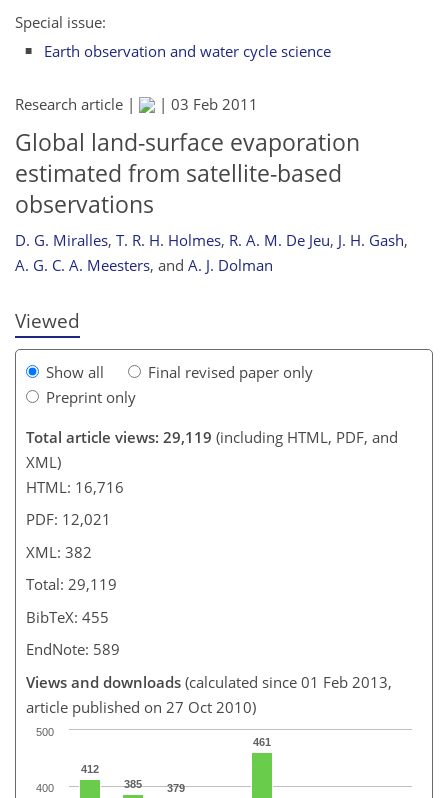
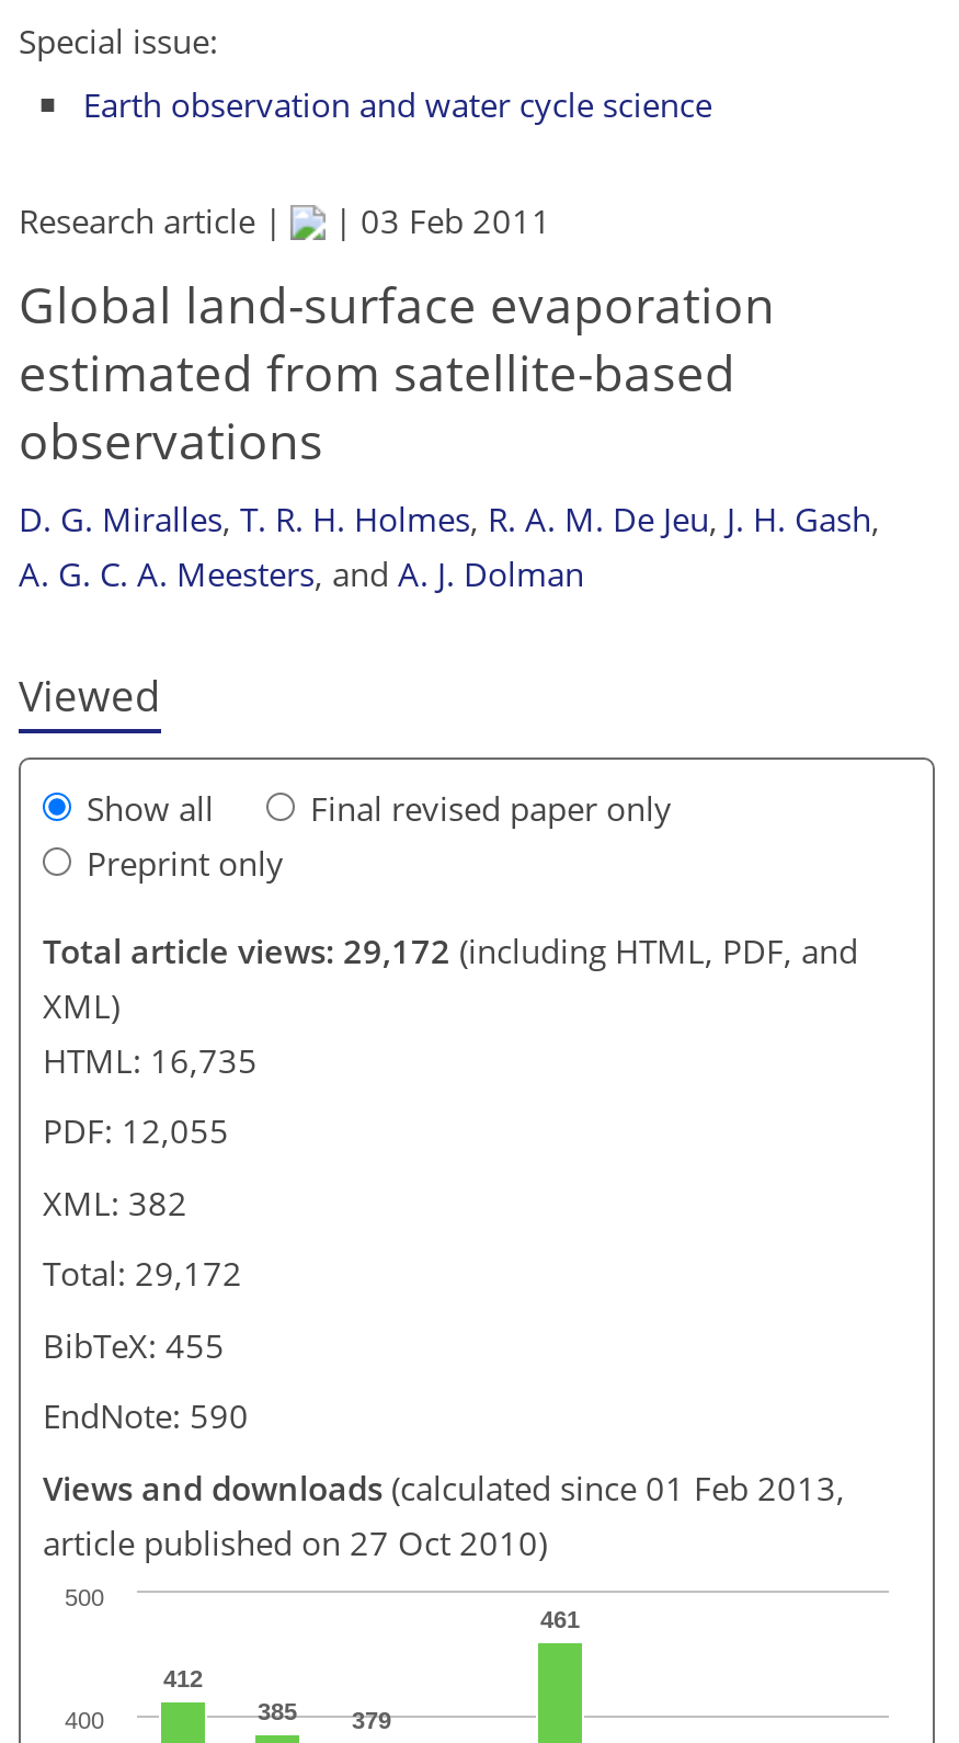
- Total article views: 29,119 (including HTML, PDF, and
+ Total article views: 29,172 (including HTML, PDF, and

- HTML: 16,716
+ HTML: 16,735

- PDF: 12,021
+ PDF: 12,055

- Total: 29,119
+ Total: 29,172

- EndNote: 589
+ EndNote: 590
